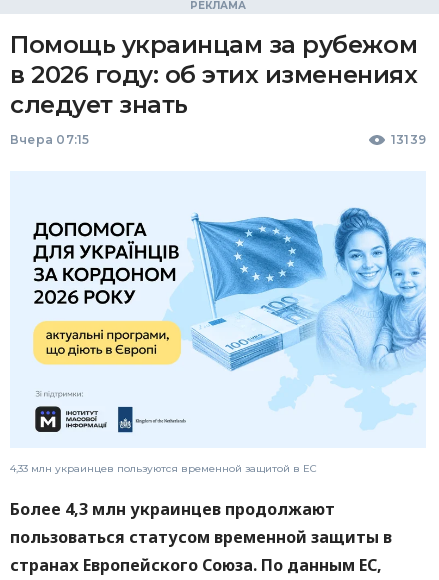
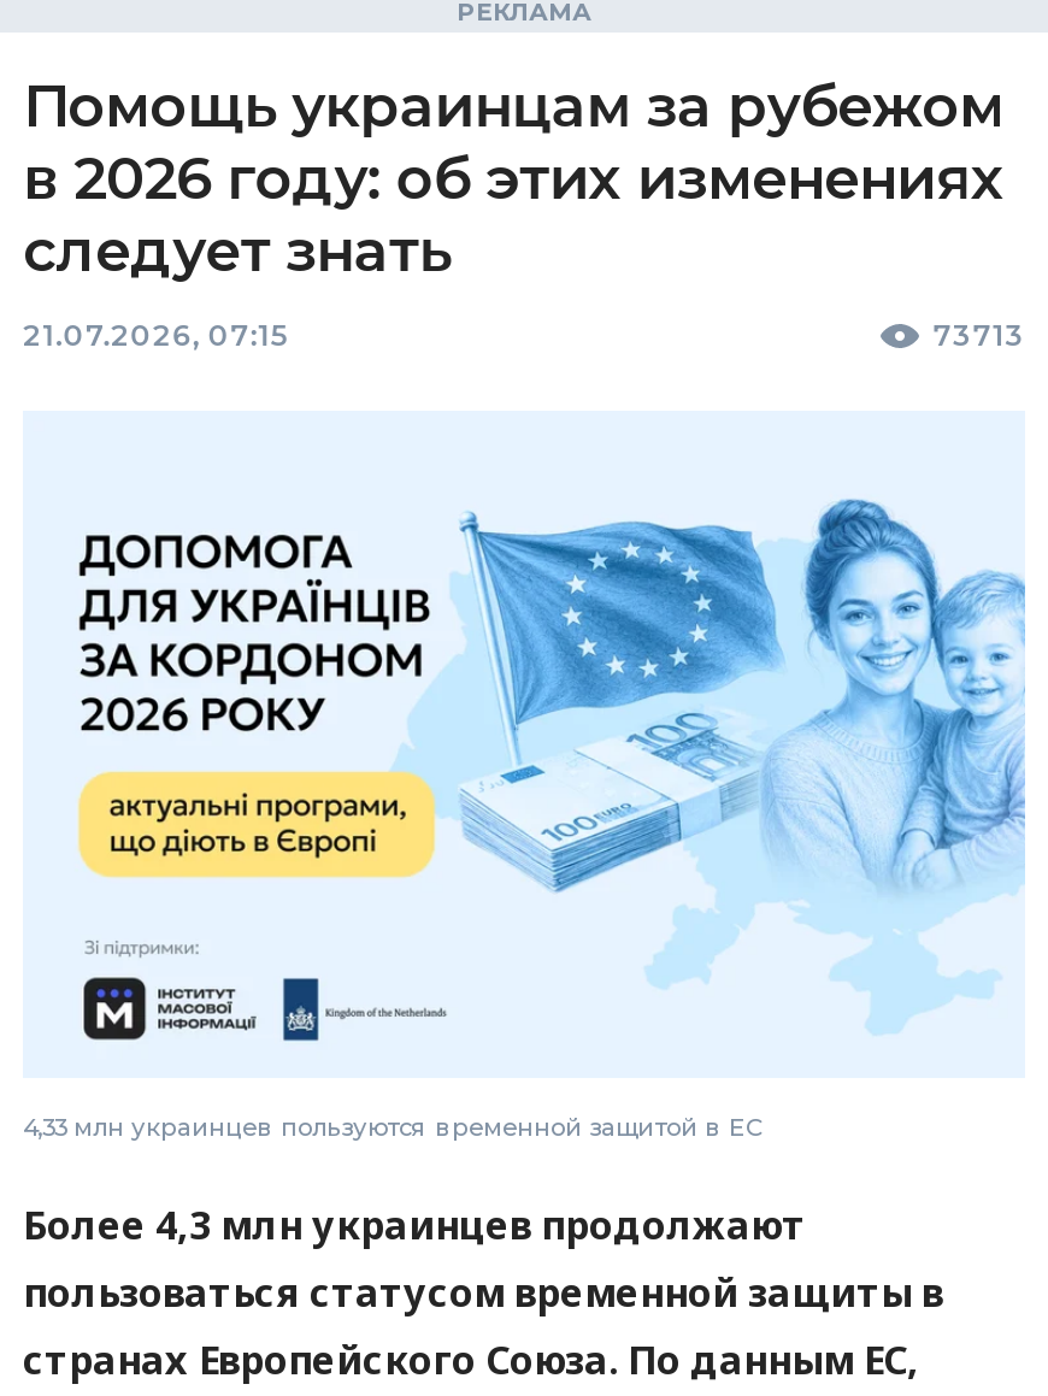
- Вчера 07:15
- 13139
+ 21.07.2026, 07:15
+ 73713
